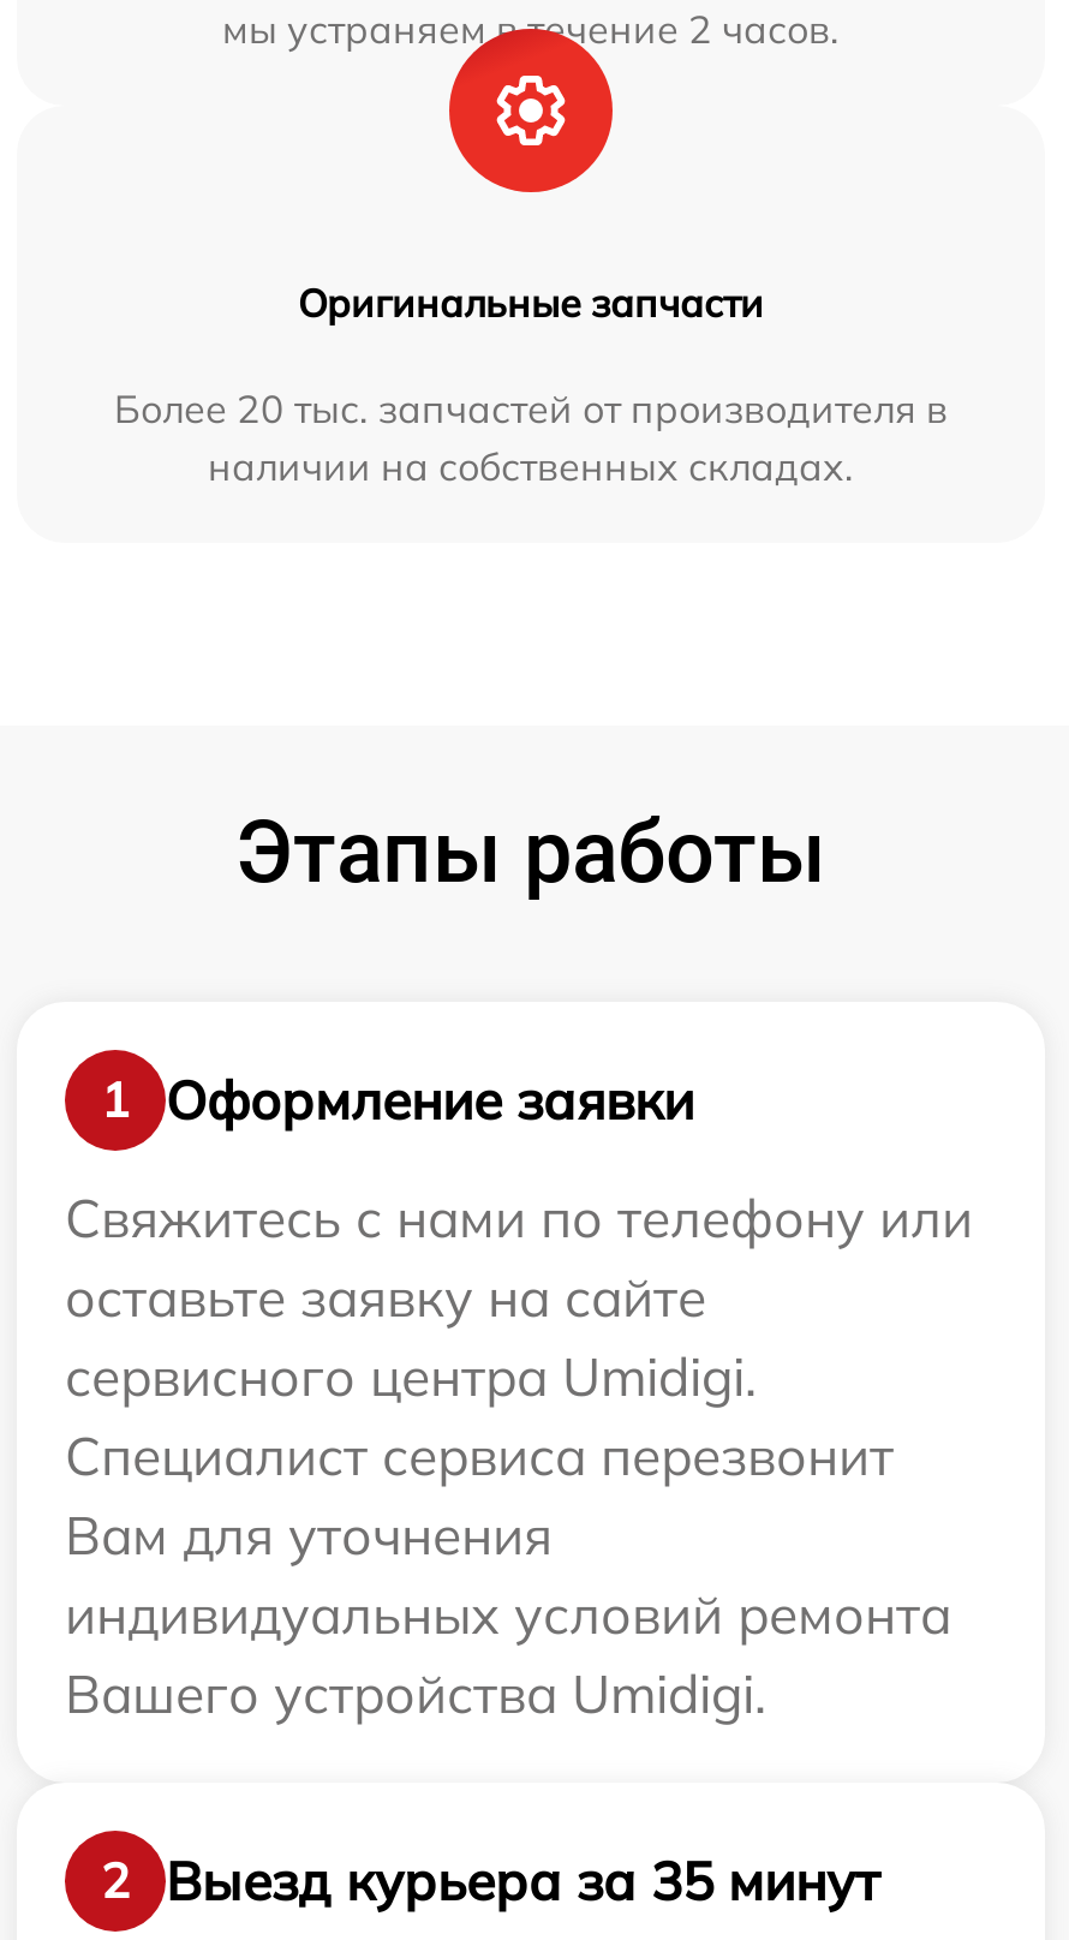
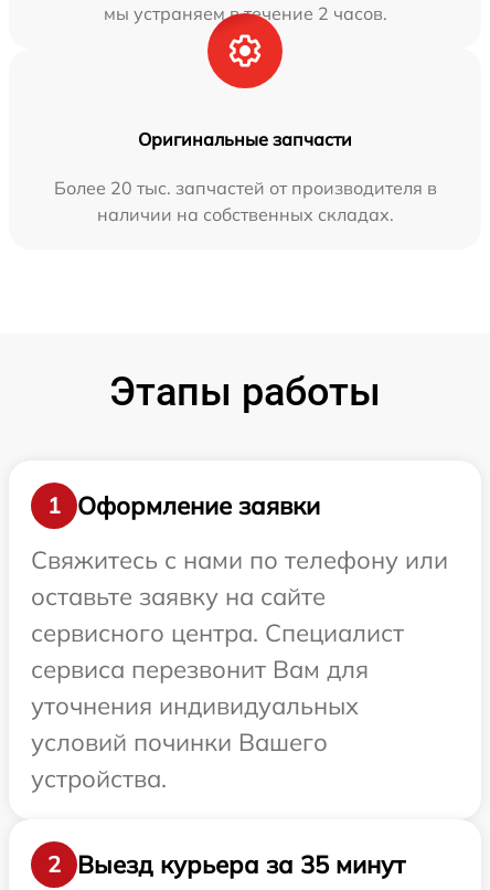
- сервисного центра Umidigi.
- Специалист сервиса перезвонит
- Вам для уточнения
- индивидуальных условий ремонта
- Вашего устройства Umidigi.
+ сервисного центра. Специалист
+ сервиса перезвонит Вам для
+ уточнения индивидуальных
+ условий починки Вашего
+ устройства.
